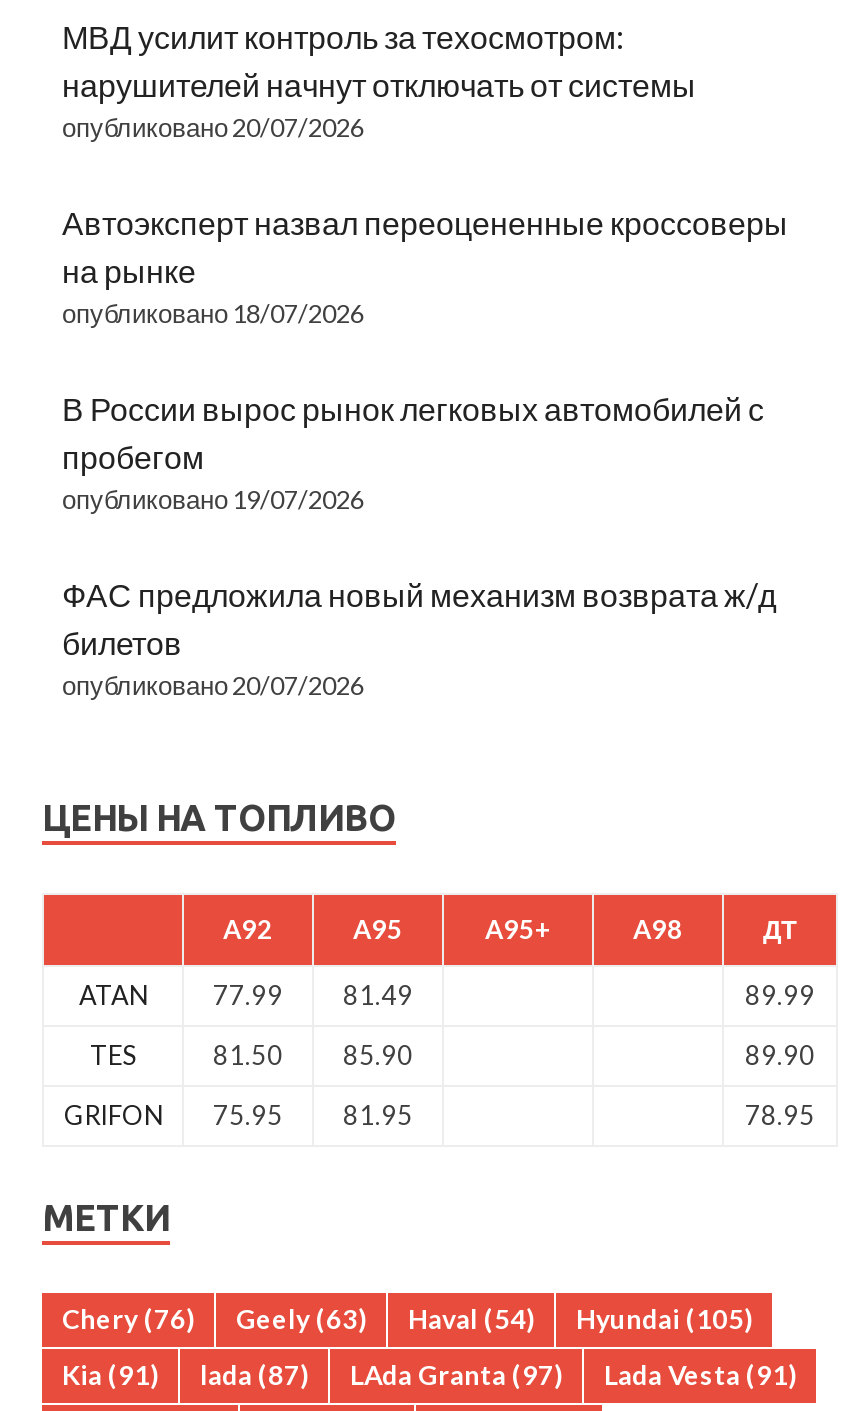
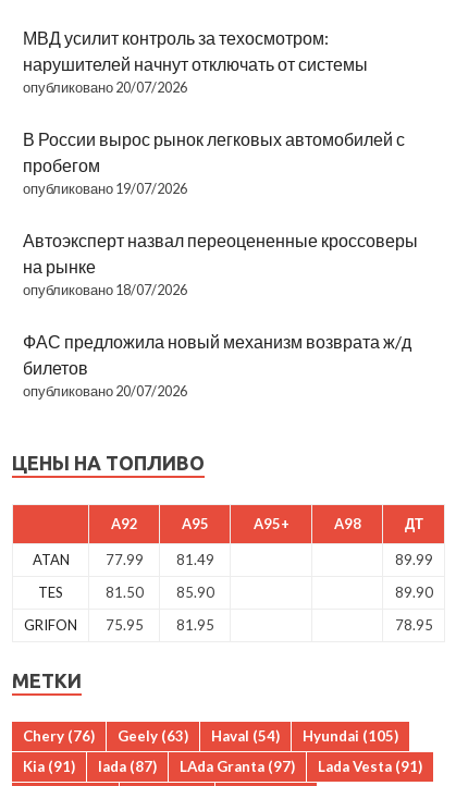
moved down: Автоэксперт назвал переоцененные кроссоверы | на рынке | опубликовано 18/07/2026

moved up: В России вырос рынок легковых автомобилей с | пробегом | опубликовано 19/07/2026
